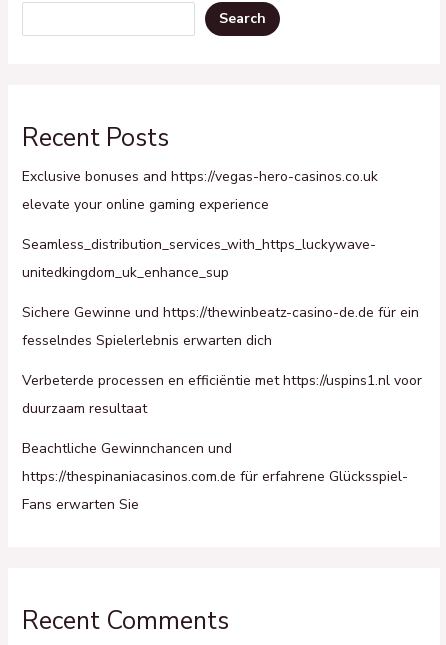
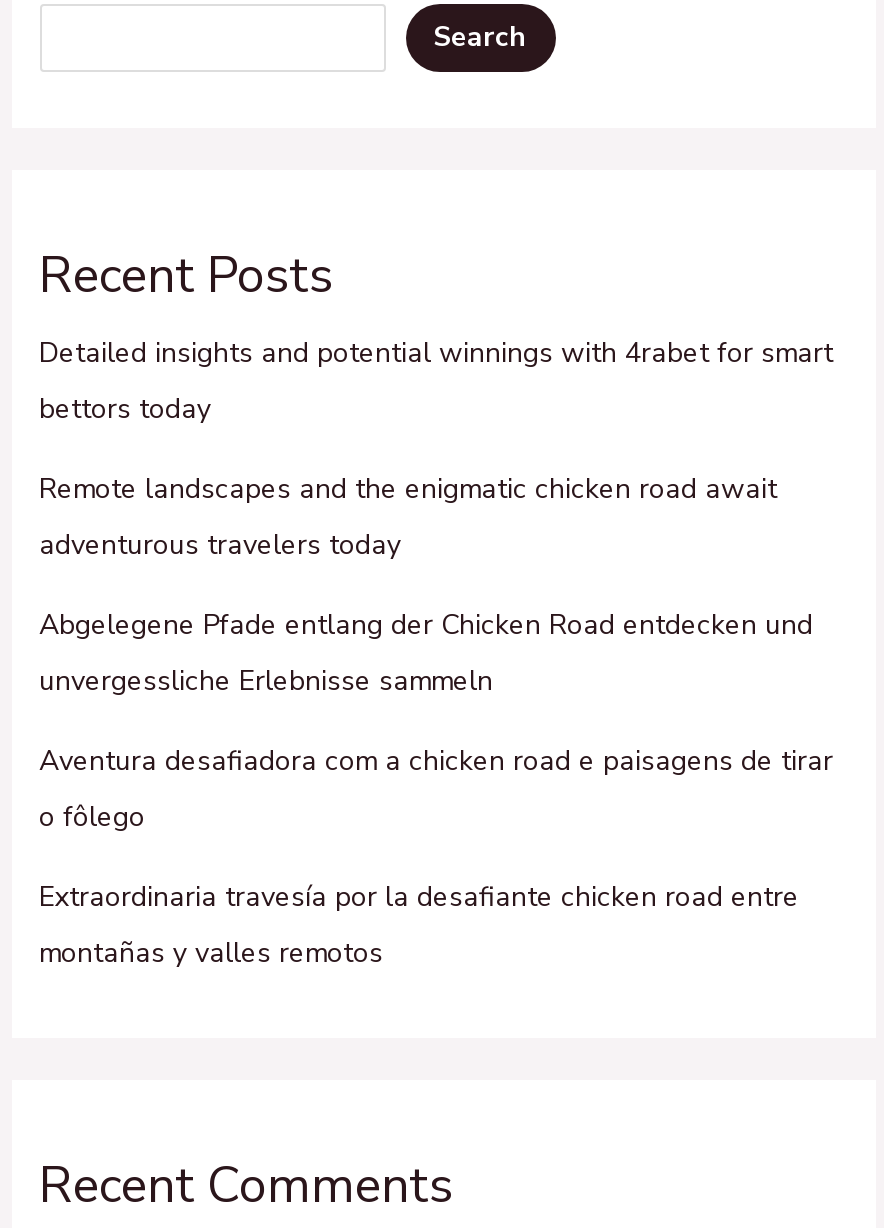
- Exclusive bonuses and https://vegas-hero-casinos.co.uk
- elevate your online gaming experience
- Seamless_distribution_services_with_https_luckywave-
- unitedkingdom_uk_enhance_sup
- Sichere Gewinne und https://thewinbeatz-casino-de.de für ein
- fesselndes Spielerlebnis erwarten dich
- Verbeterde processen en efficiëntie met https://uspins1.nl voor
- duurzaam resultaat
- Beachtliche Gewinnchancen und
- https://thespinaniacasinos.com.de für erfahrene Glücksspiel-
- Fans erwarten Sie
+ Detailed insights and potential winnings with 4rabet for smart
+ bettors today
+ Remote landscapes and the enigmatic chicken road await
+ adventurous travelers today
+ Abgelegene Pfade entlang der Chicken Road entdecken und
+ unvergessliche Erlebnisse sammeln
+ Aventura desafiadora com a chicken road e paisagens de tirar
+ o fôlego
+ Extraordinaria travesía por la desafiante chicken road entre
+ montañas y valles remotos
